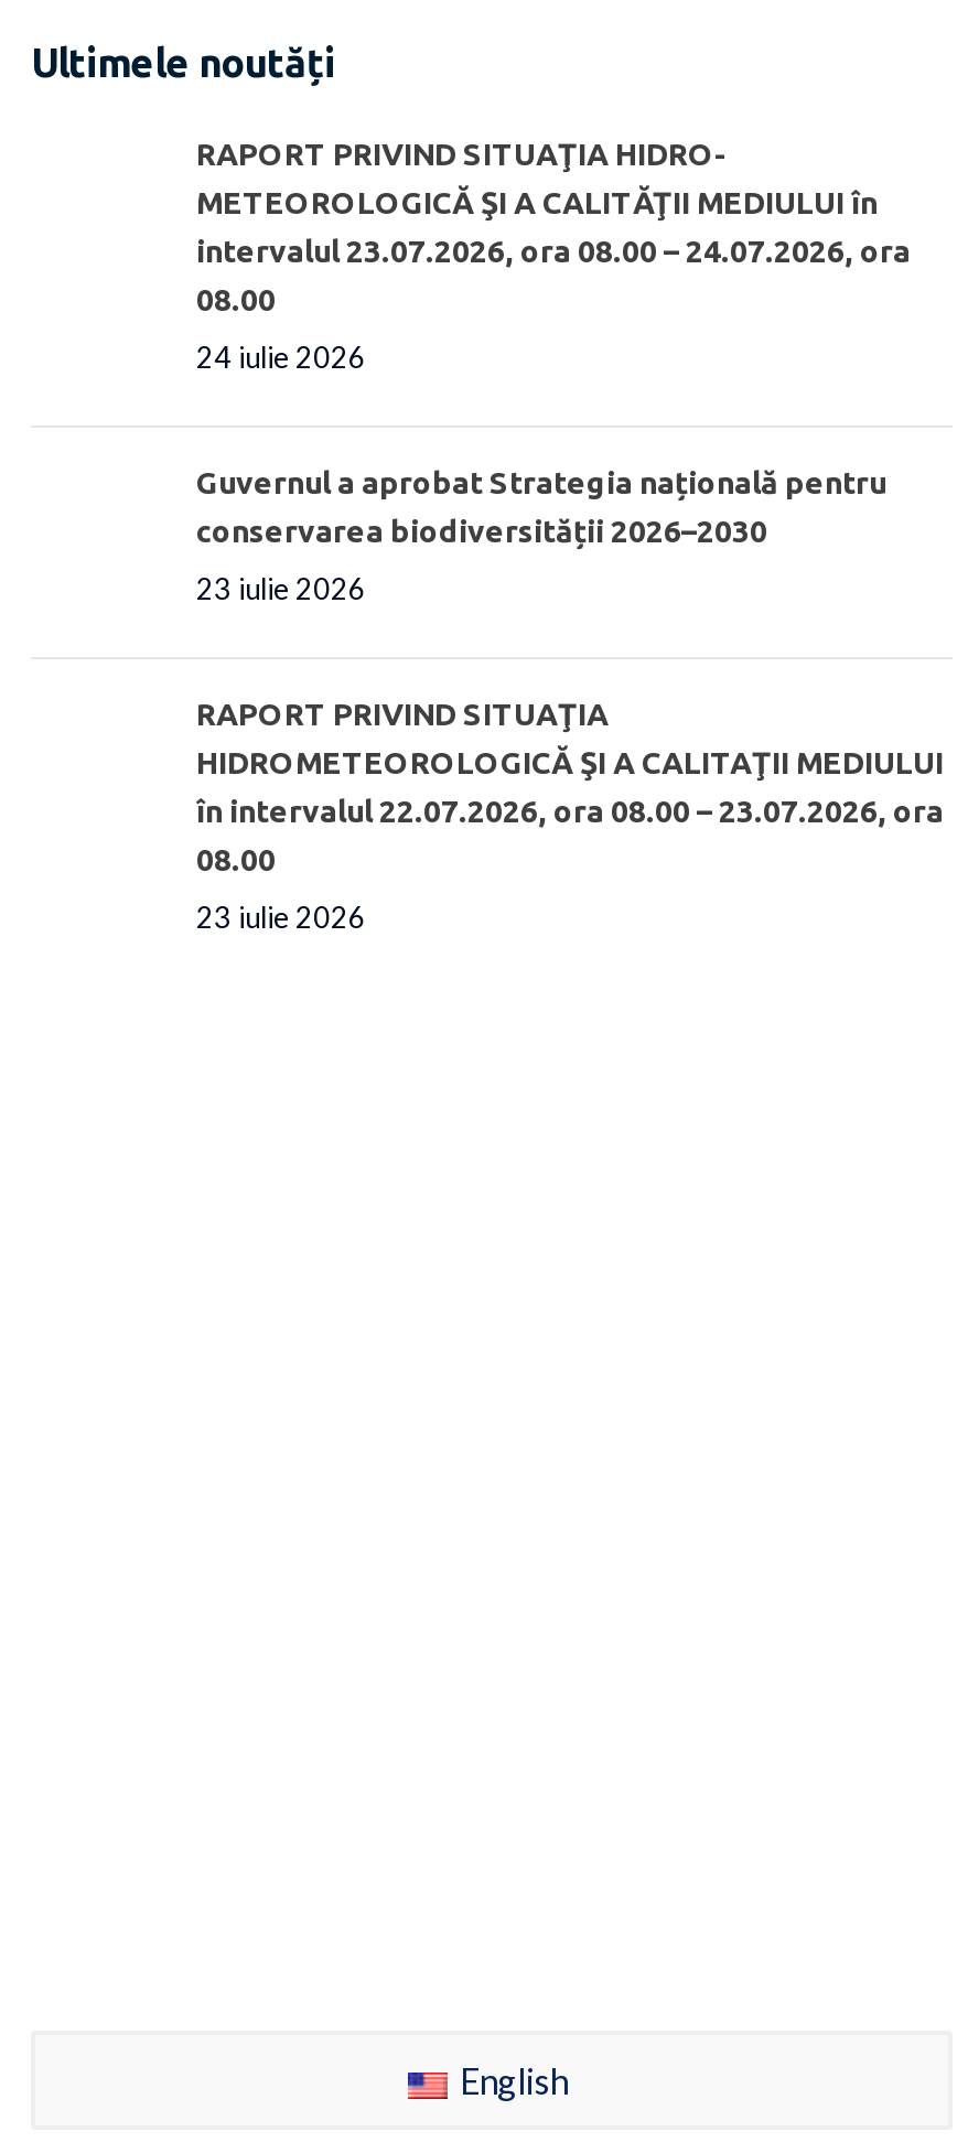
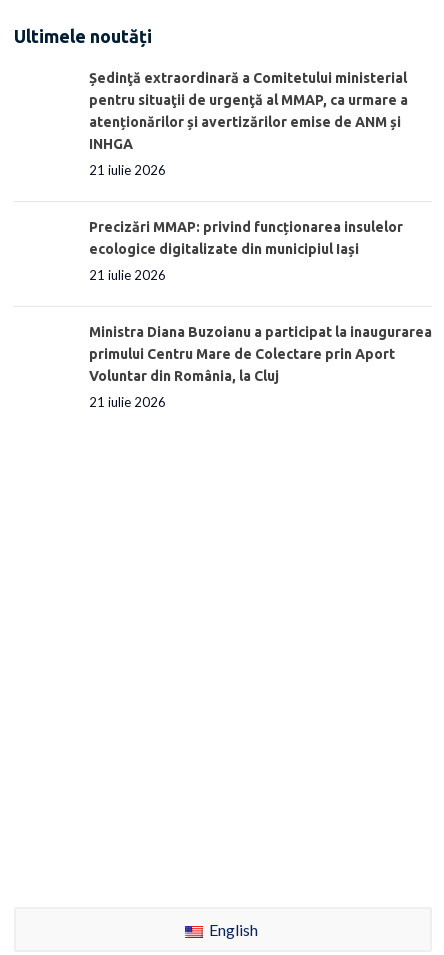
- RAPORT PRIVIND SITUAŢIA HIDRO-
- METEOROLOGICĂ ŞI A CALITĂŢII MEDIULUI în
- intervalul 23.07.2026, ora 08.00 – 24.07.2026, ora
- 08.00
+ Ședinţă extraordinară a Comitetului ministerial
+ pentru situaţii de urgenţă al MMAP, ca urmare a
+ atenționărilor și avertizărilor emise de ANM și
+ INHGA

- 24 iulie 2026
+ 21 iulie 2026

- Guvernul a aprobat Strategia națională pentru
- conservarea biodiversității 2026–2030
+ Precizări MMAP: privind funcționarea insulelor
+ ecologice digitalizate din municipiul Iași

- 23 iulie 2026
+ 21 iulie 2026

- RAPORT PRIVIND SITUAŢIA
- HIDROMETEOROLOGICĂ ŞI A CALITAŢII MEDIULUI
- în intervalul 22.07.2026, ora 08.00 – 23.07.2026, ora
- 08.00
+ Ministra Diana Buzoianu a participat la inaugurarea
+ primului Centru Mare de Colectare prin Aport
+ Voluntar din România, la Cluj

- 23 iulie 2026
+ 21 iulie 2026
